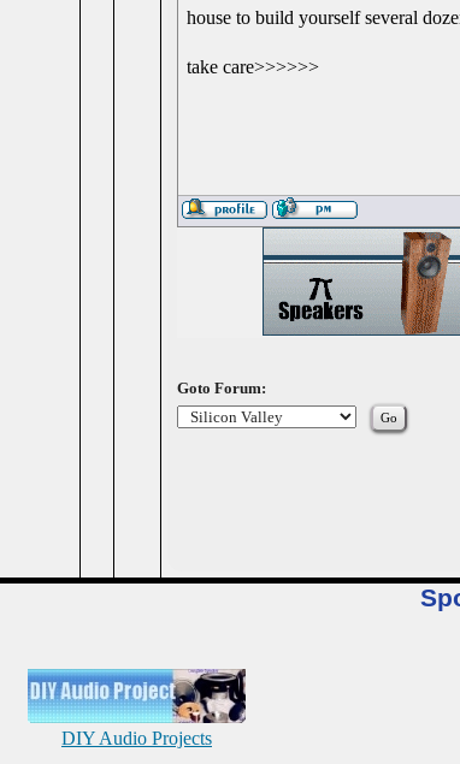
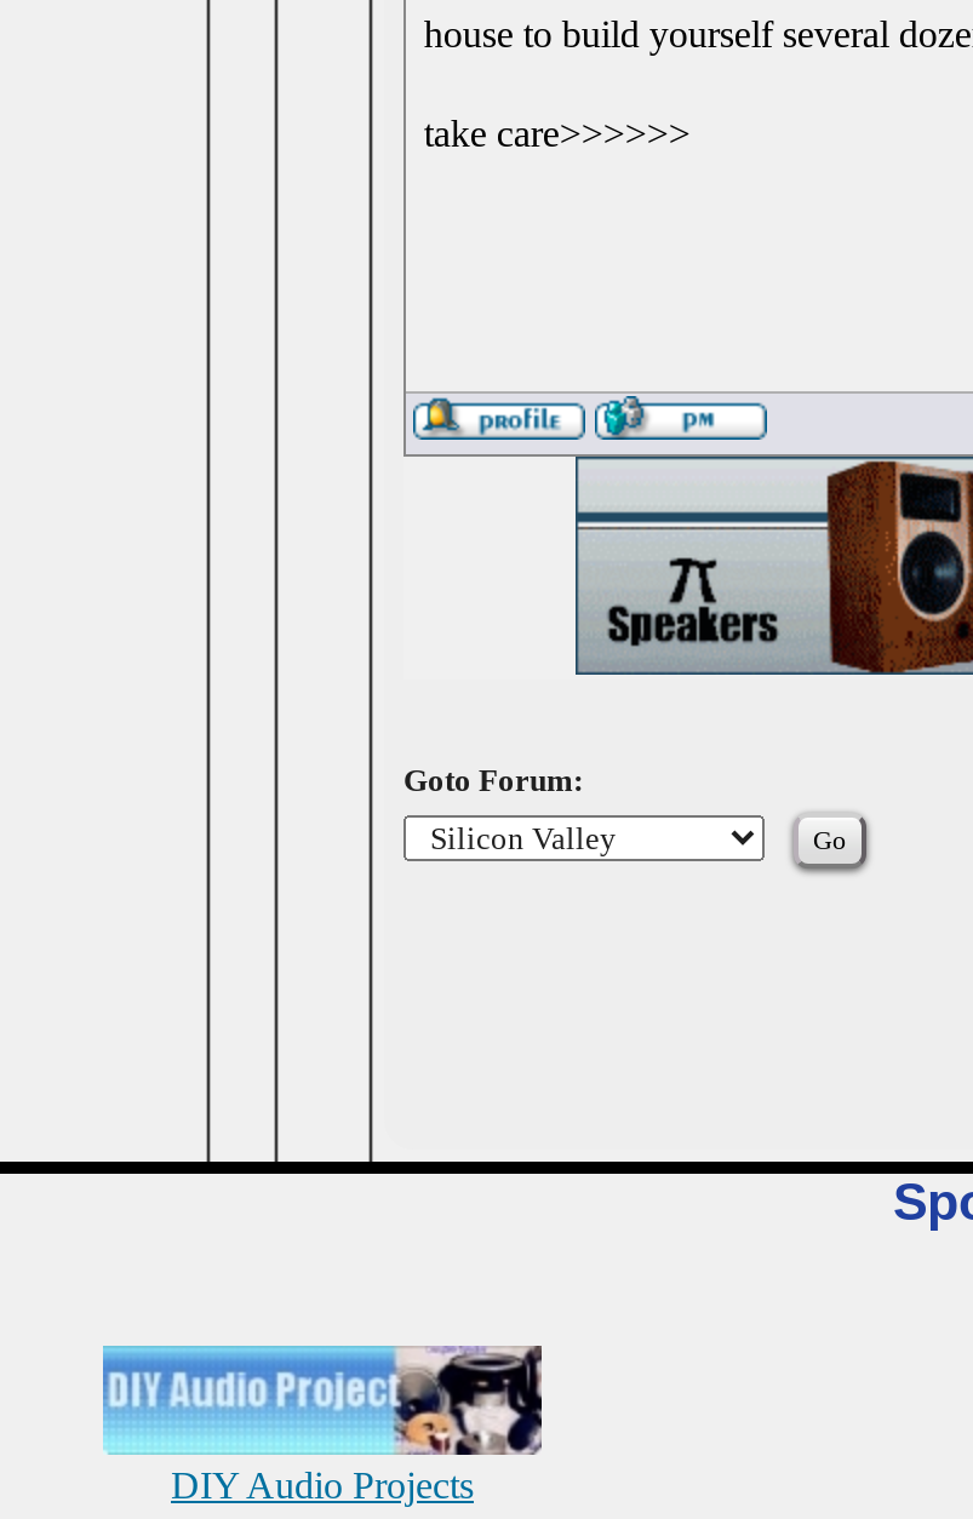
- [image]
+ [image]
